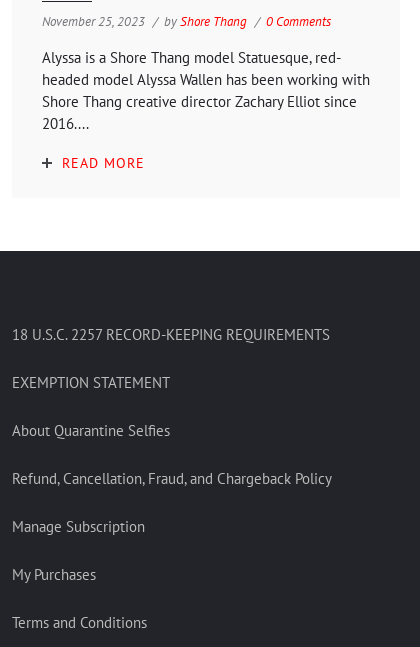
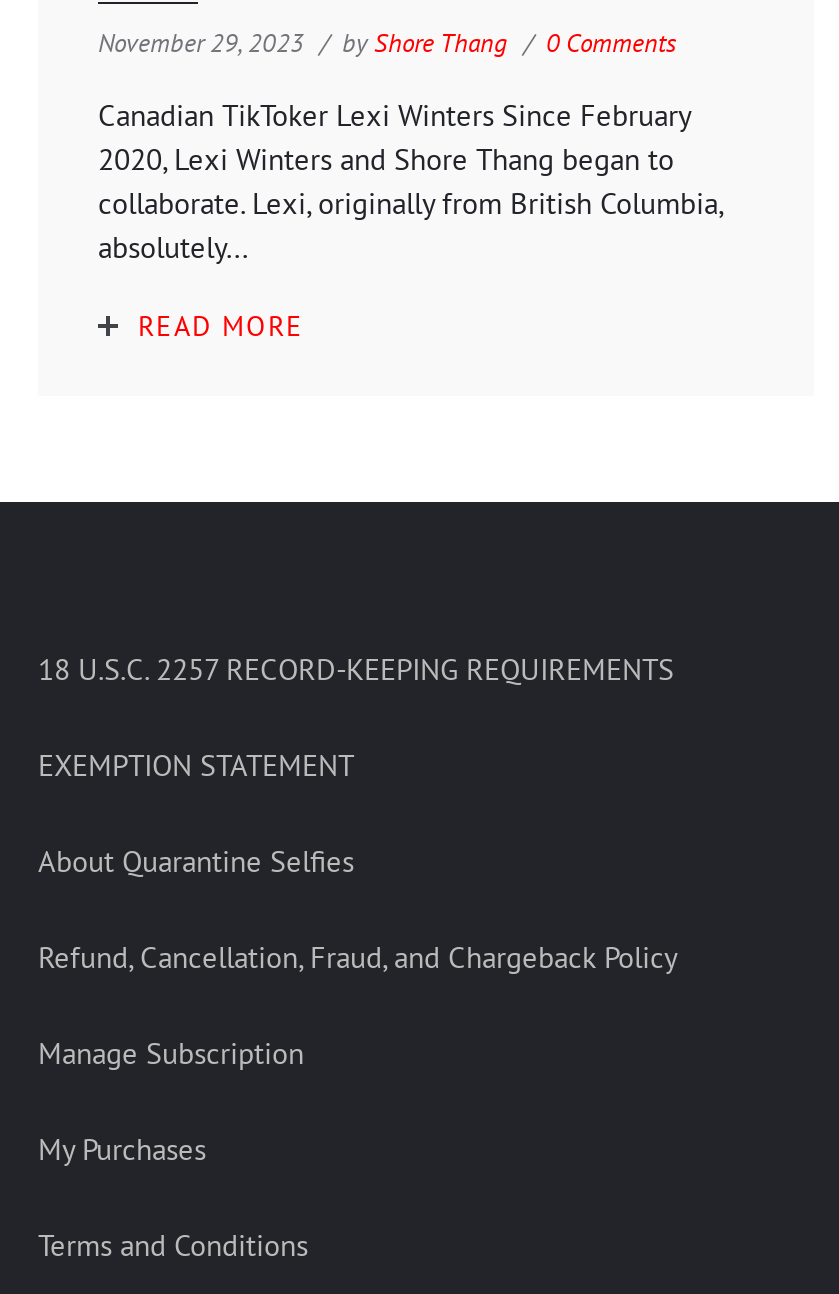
- November 25, 2023 by Shore Thang 0 Comments
+ November 29, 2023 by Shore Thang 0 Comments

- Alyssa is a Shore Thang model Statuesque, red-
- headed model Alyssa Wallen has been working with
- Shore Thang creative director Zachary Elliot since
- 2016....
+ Canadian TikToker Lexi Winters Since February
+ 2020, Lexi Winters and Shore Thang began to
+ collaborate. Lexi, originally from British Columbia,
+ absolutely...
